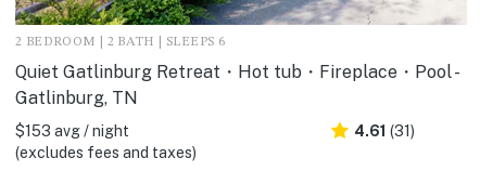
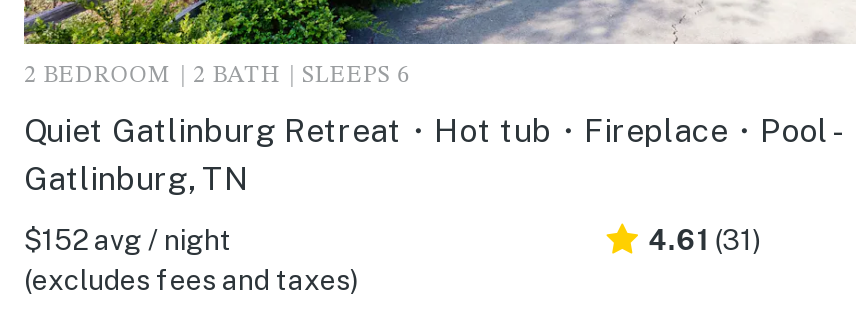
- $153 avg / night
+ $152 avg / night
